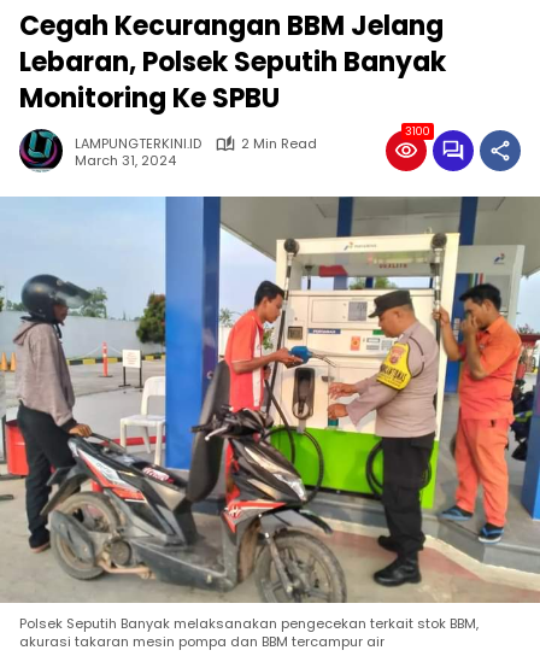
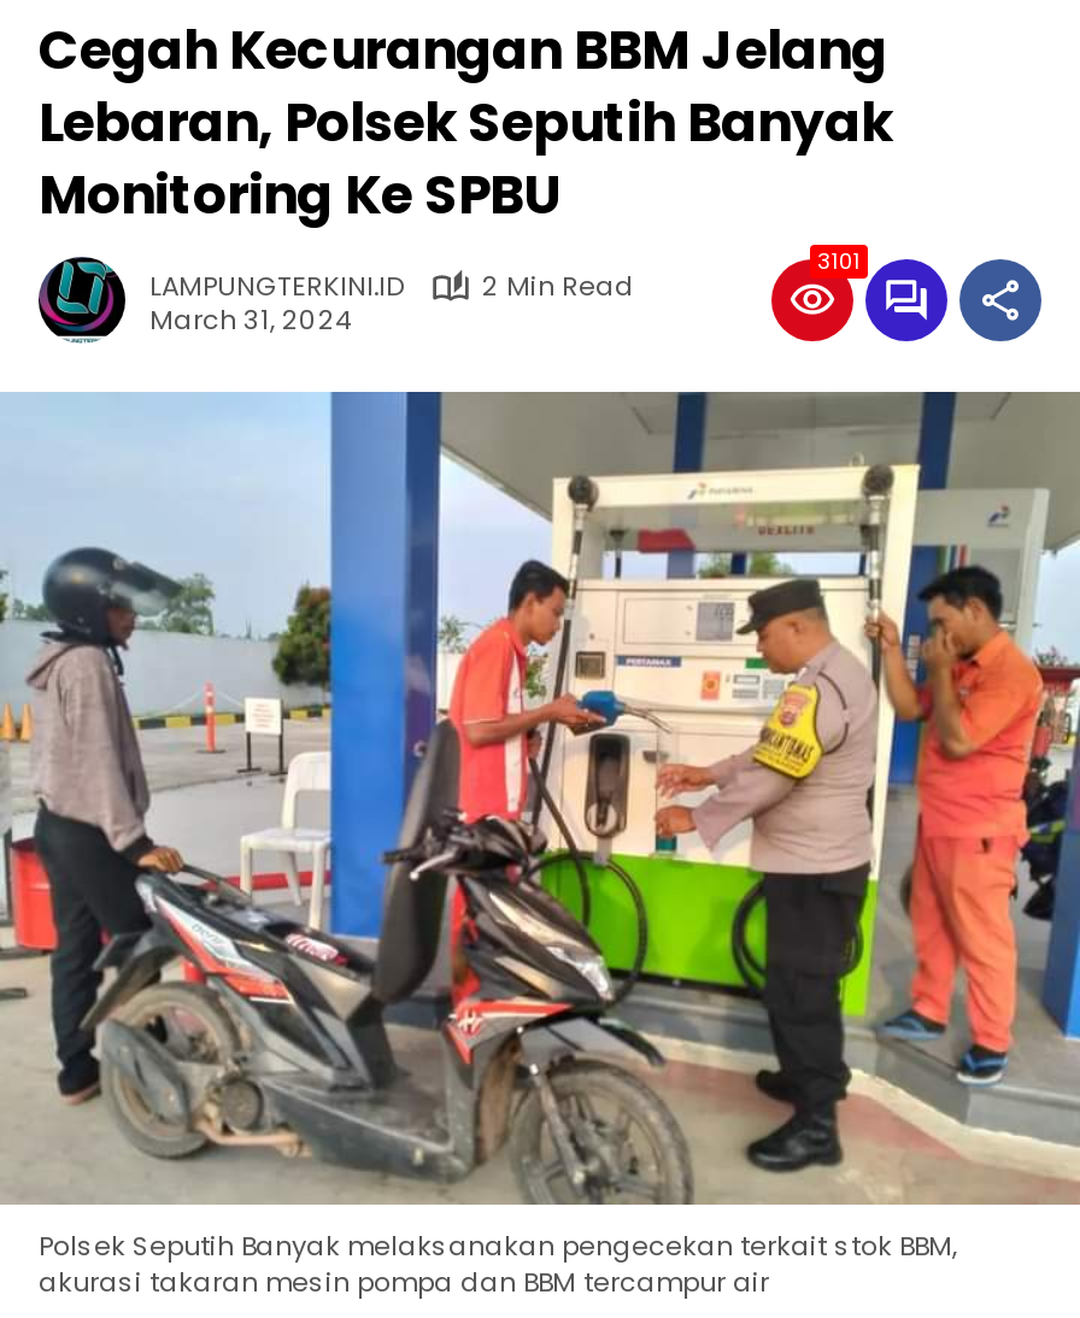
- 3100
+ 3101
